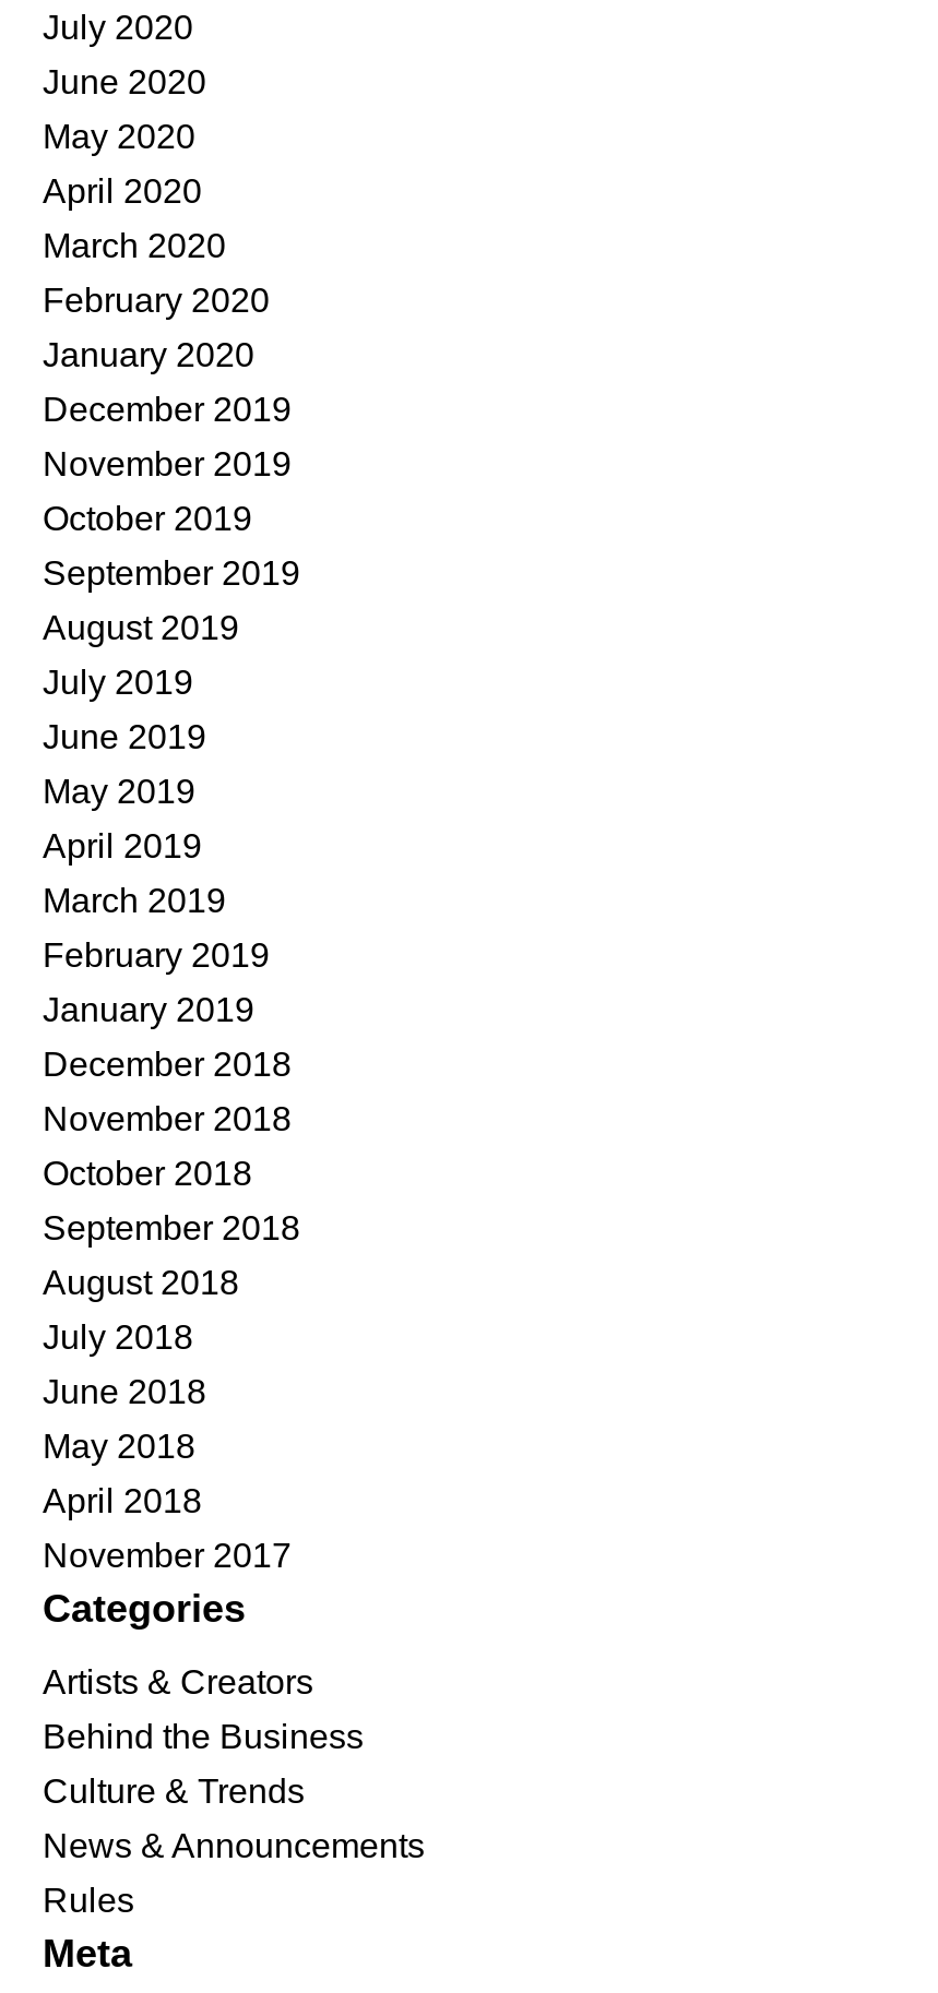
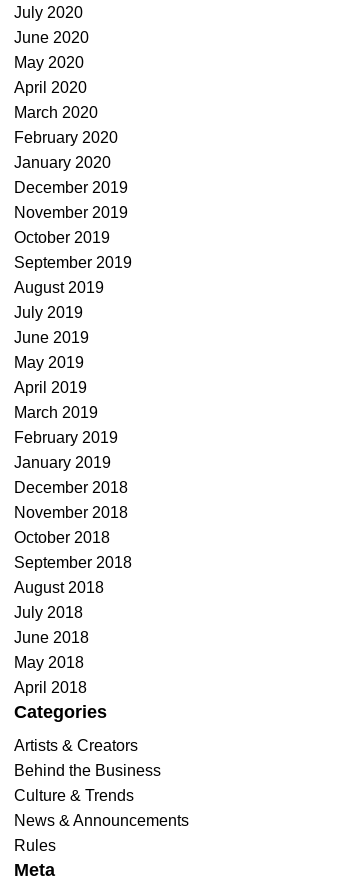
- November 2017
